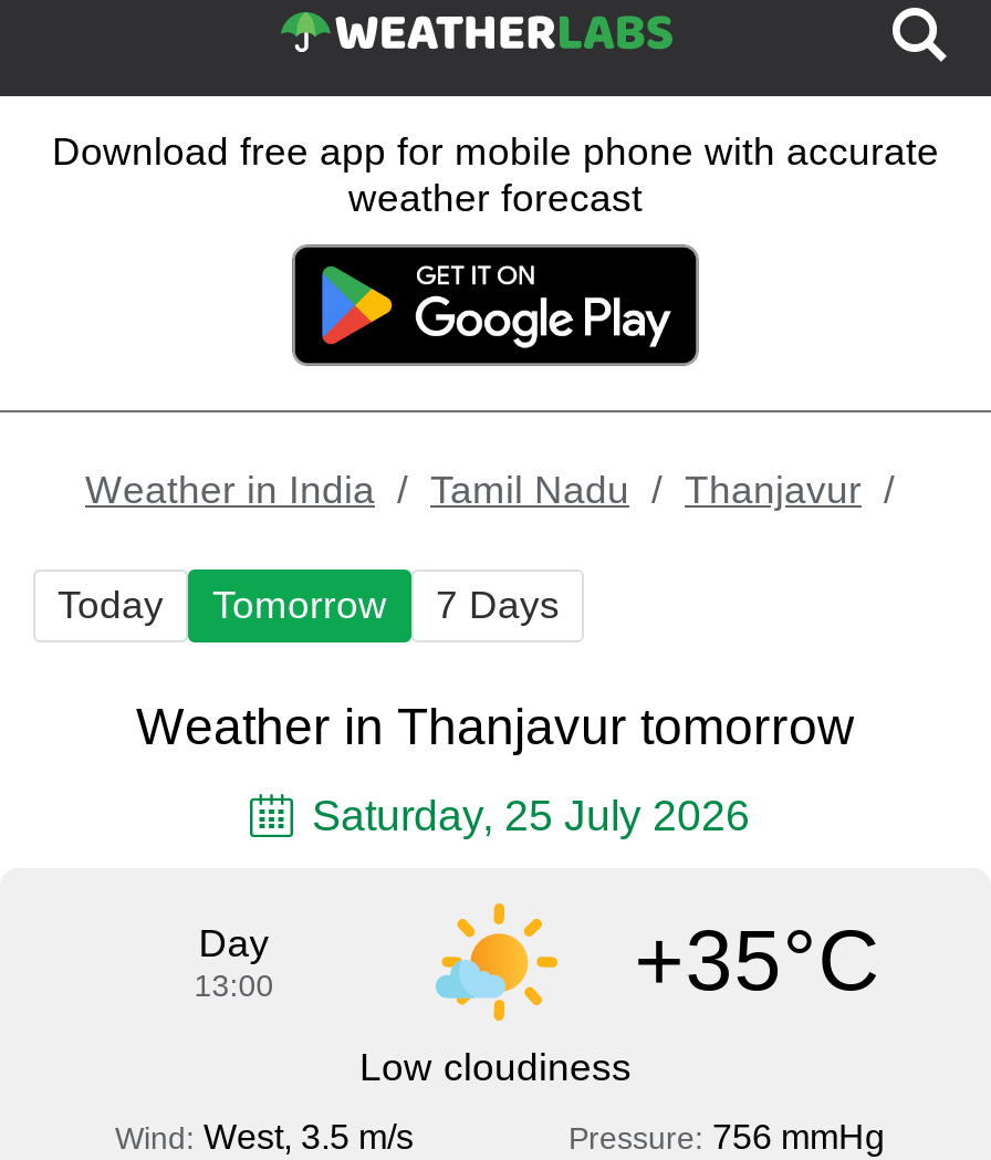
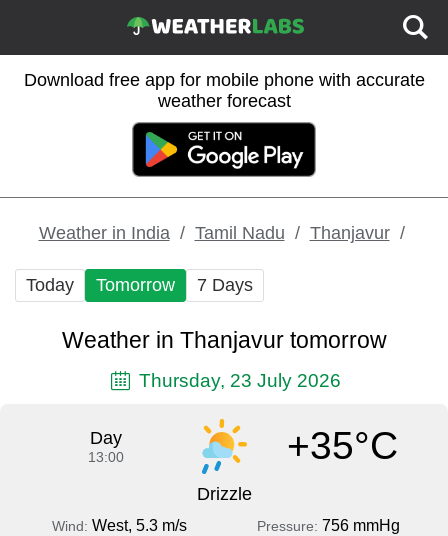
- Saturday, 25 July 2026
+ Thursday, 23 July 2026

- [image]
- Low cloudiness
+ [image]
+ Drizzle

- Wind: West, 3.5 m/s
+ Wind: West, 5.3 m/s
